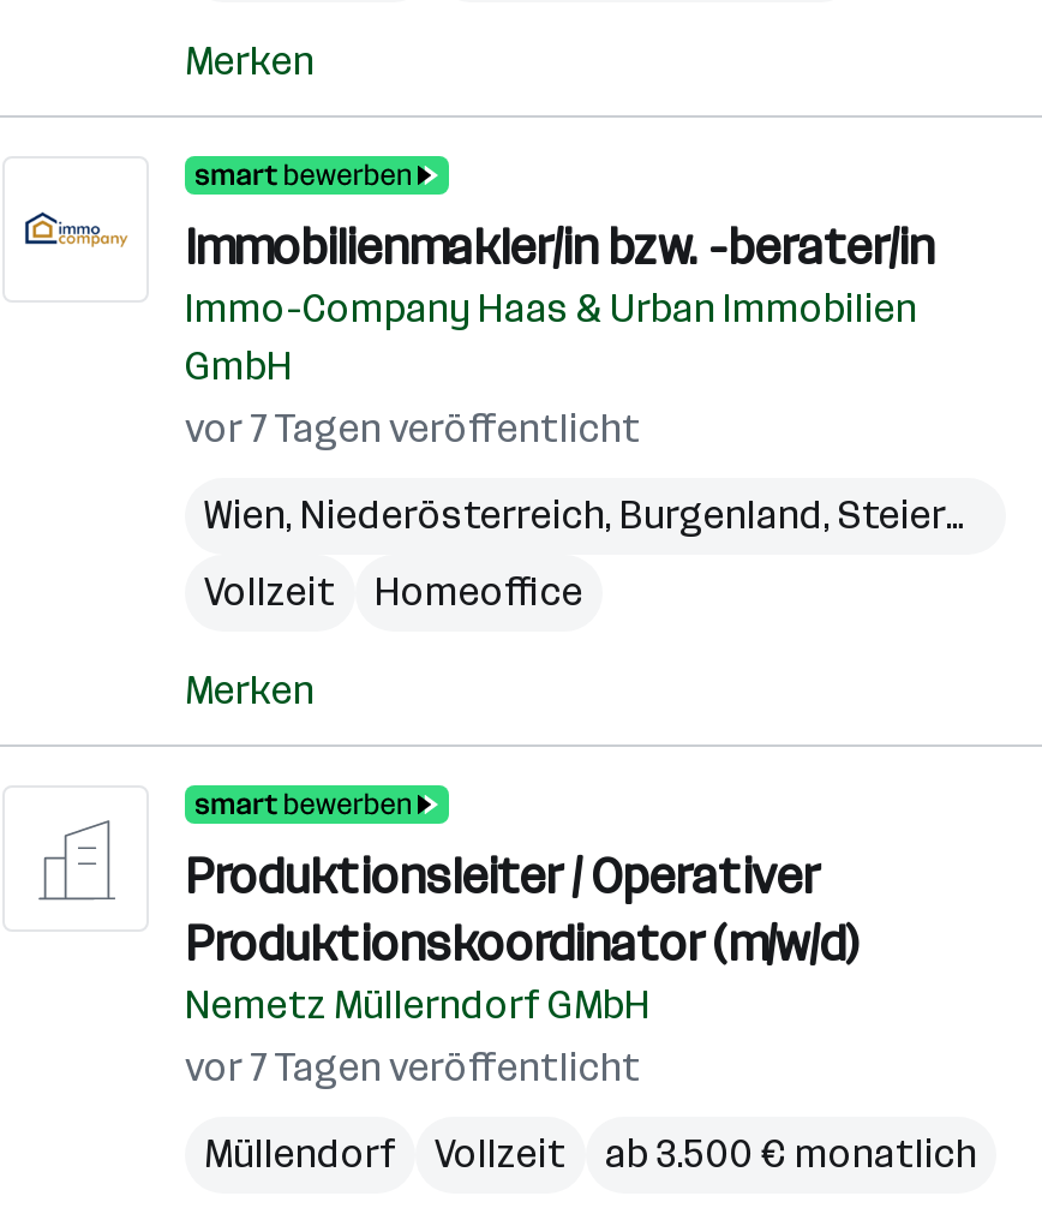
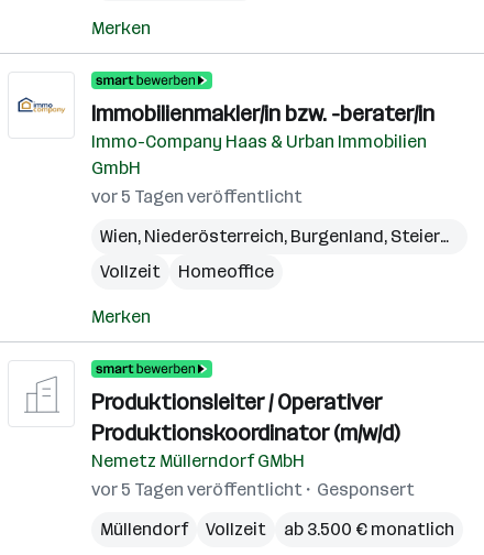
- vor 7 Tagen veröffentlicht
+ vor 5 Tagen veröffentlicht

- vor 7 Tagen veröffentlicht
+ vor 5 Tagen veröffentlicht
+ Gesponsert
